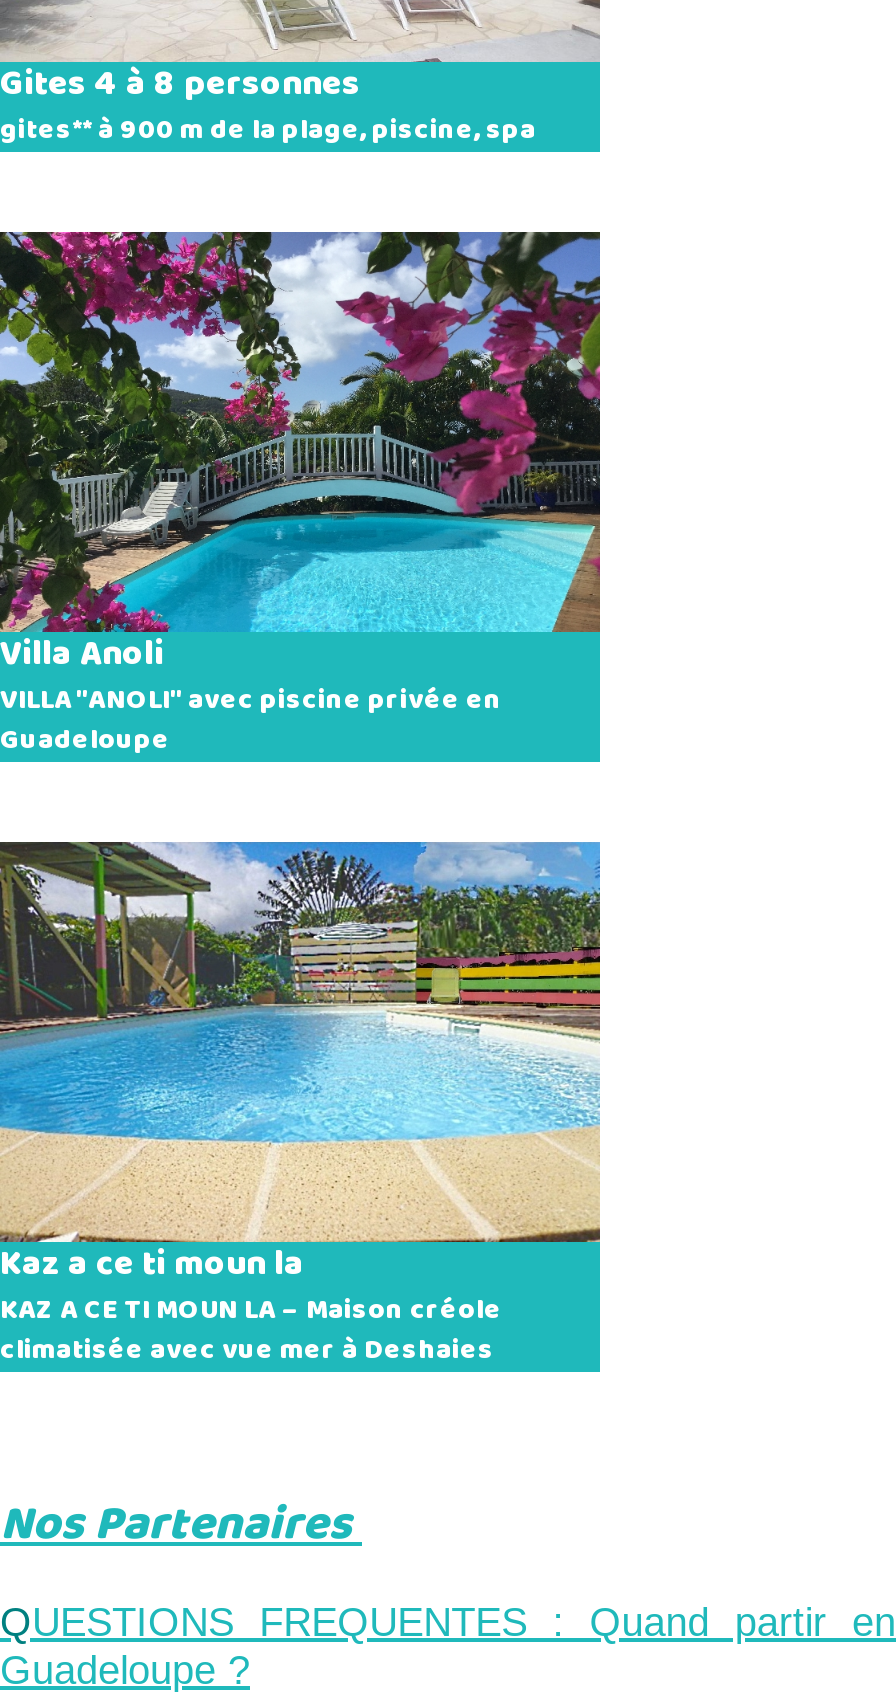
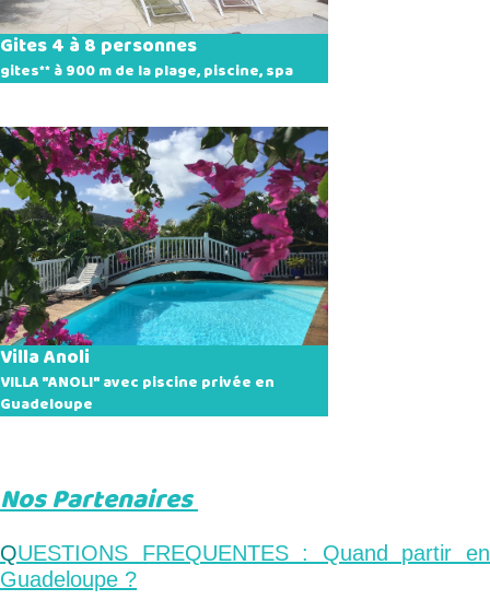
- [image]
- Kaz a ce ti moun la
- KAZ A CE TI MOUN LA – Maison créole
- climatisée avec vue mer à Deshaies
